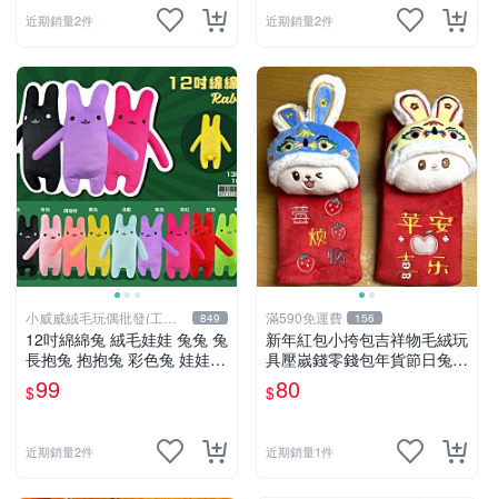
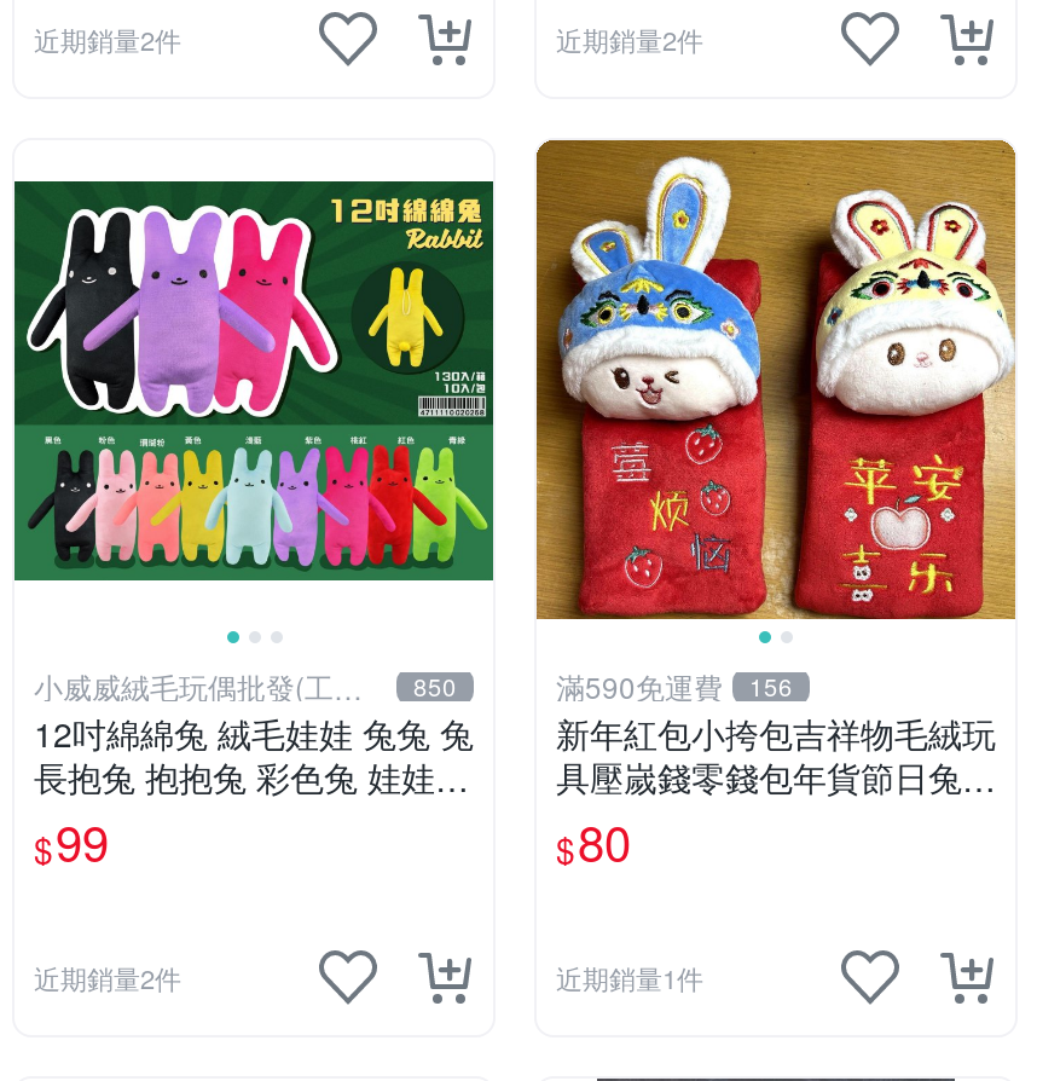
- [image]
- 849
+ [image]
+ 850
